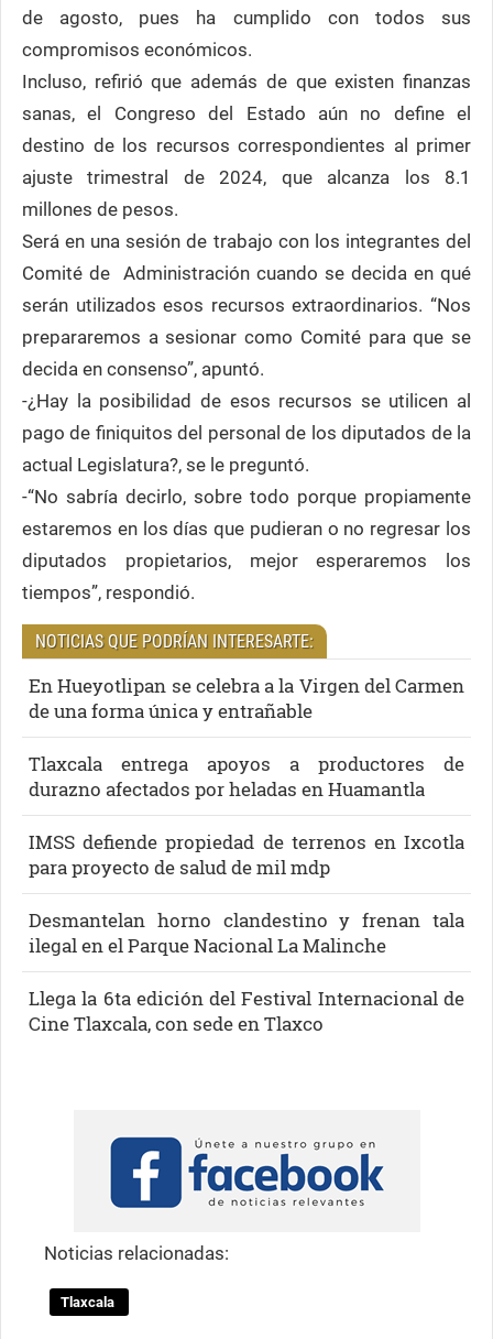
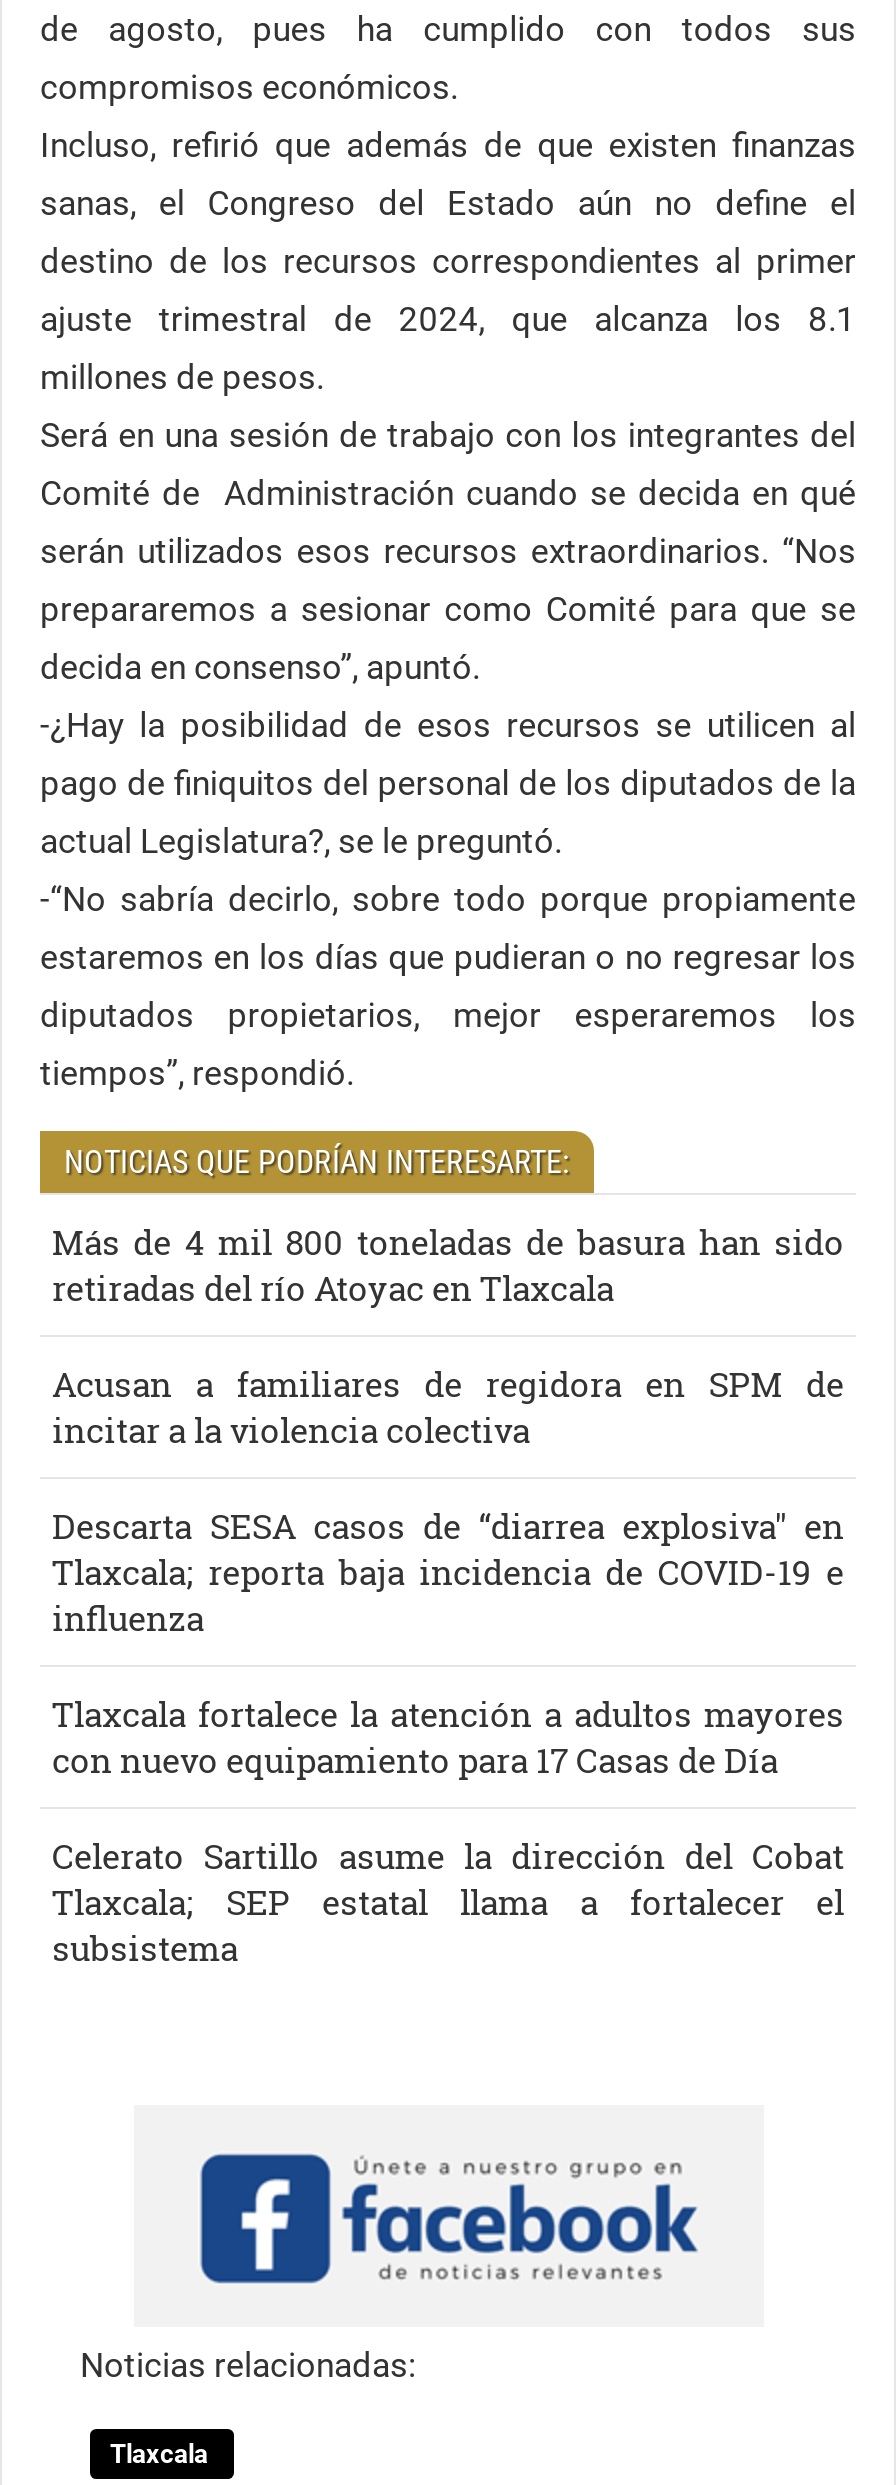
- En Hueyotlipan se celebra a la Virgen del Carmen
- de una forma única y entrañable
+ Más de 4 mil 800 toneladas de basura han sido
+ retiradas del río Atoyac en Tlaxcala

- Tlaxcala entrega apoyos a productores de
- durazno afectados por heladas en Huamantla
+ Acusan a familiares de regidora en SPM de
+ incitar a la violencia colectiva

- IMSS defiende propiedad de terrenos en Ixcotla
- para proyecto de salud de mil mdp
+ Descarta SESA casos de “diarrea explosiva" en
+ Tlaxcala; reporta baja incidencia de COVID-19 e
+ influenza

- Desmantelan horno clandestino y frenan tala
- ilegal en el Parque Nacional La Malinche
+ Tlaxcala fortalece la atención a adultos mayores
+ con nuevo equipamiento para 17 Casas de Día

- Llega la 6ta edición del Festival Internacional de
- Cine Tlaxcala, con sede en Tlaxco
+ Celerato Sartillo asume la dirección del Cobat
+ Tlaxcala; SEP estatal llama a fortalecer el
+ subsistema
